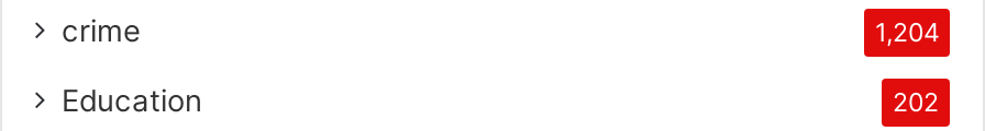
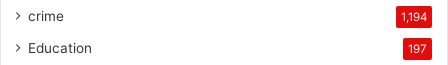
- 1,204
+ 1,194

- 202
+ 197
